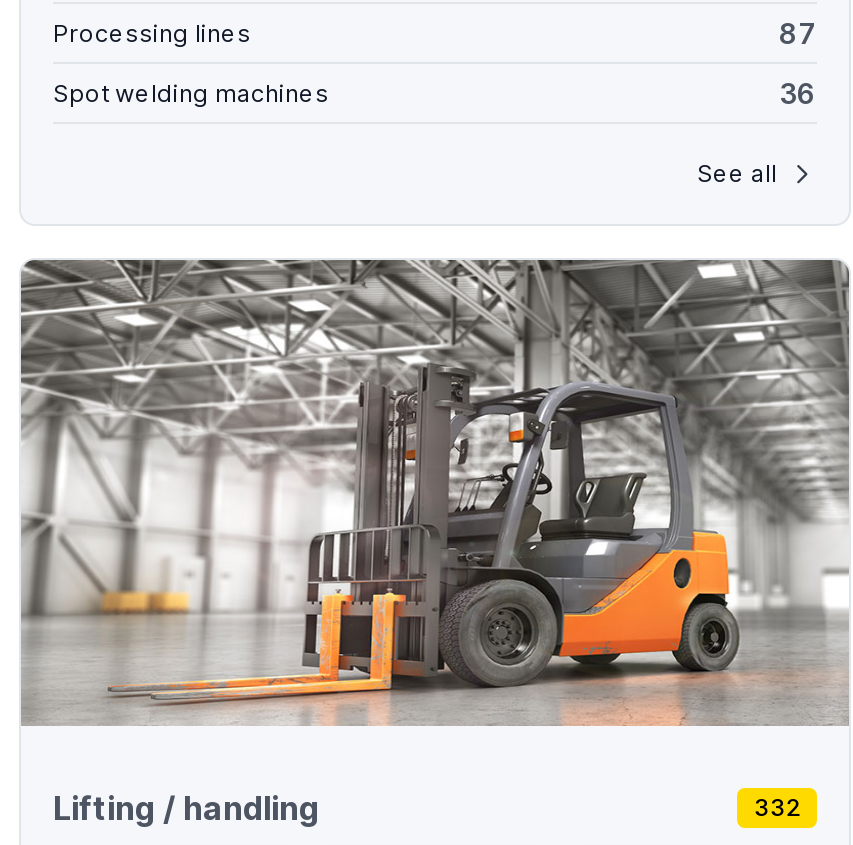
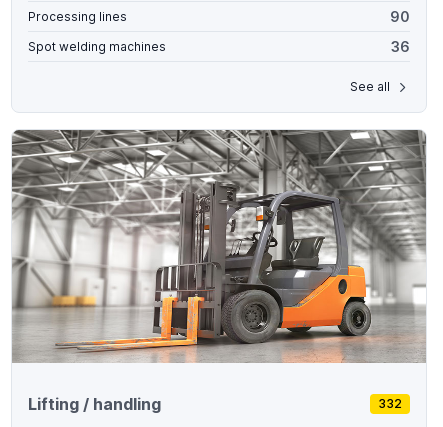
- 87
+ 90
